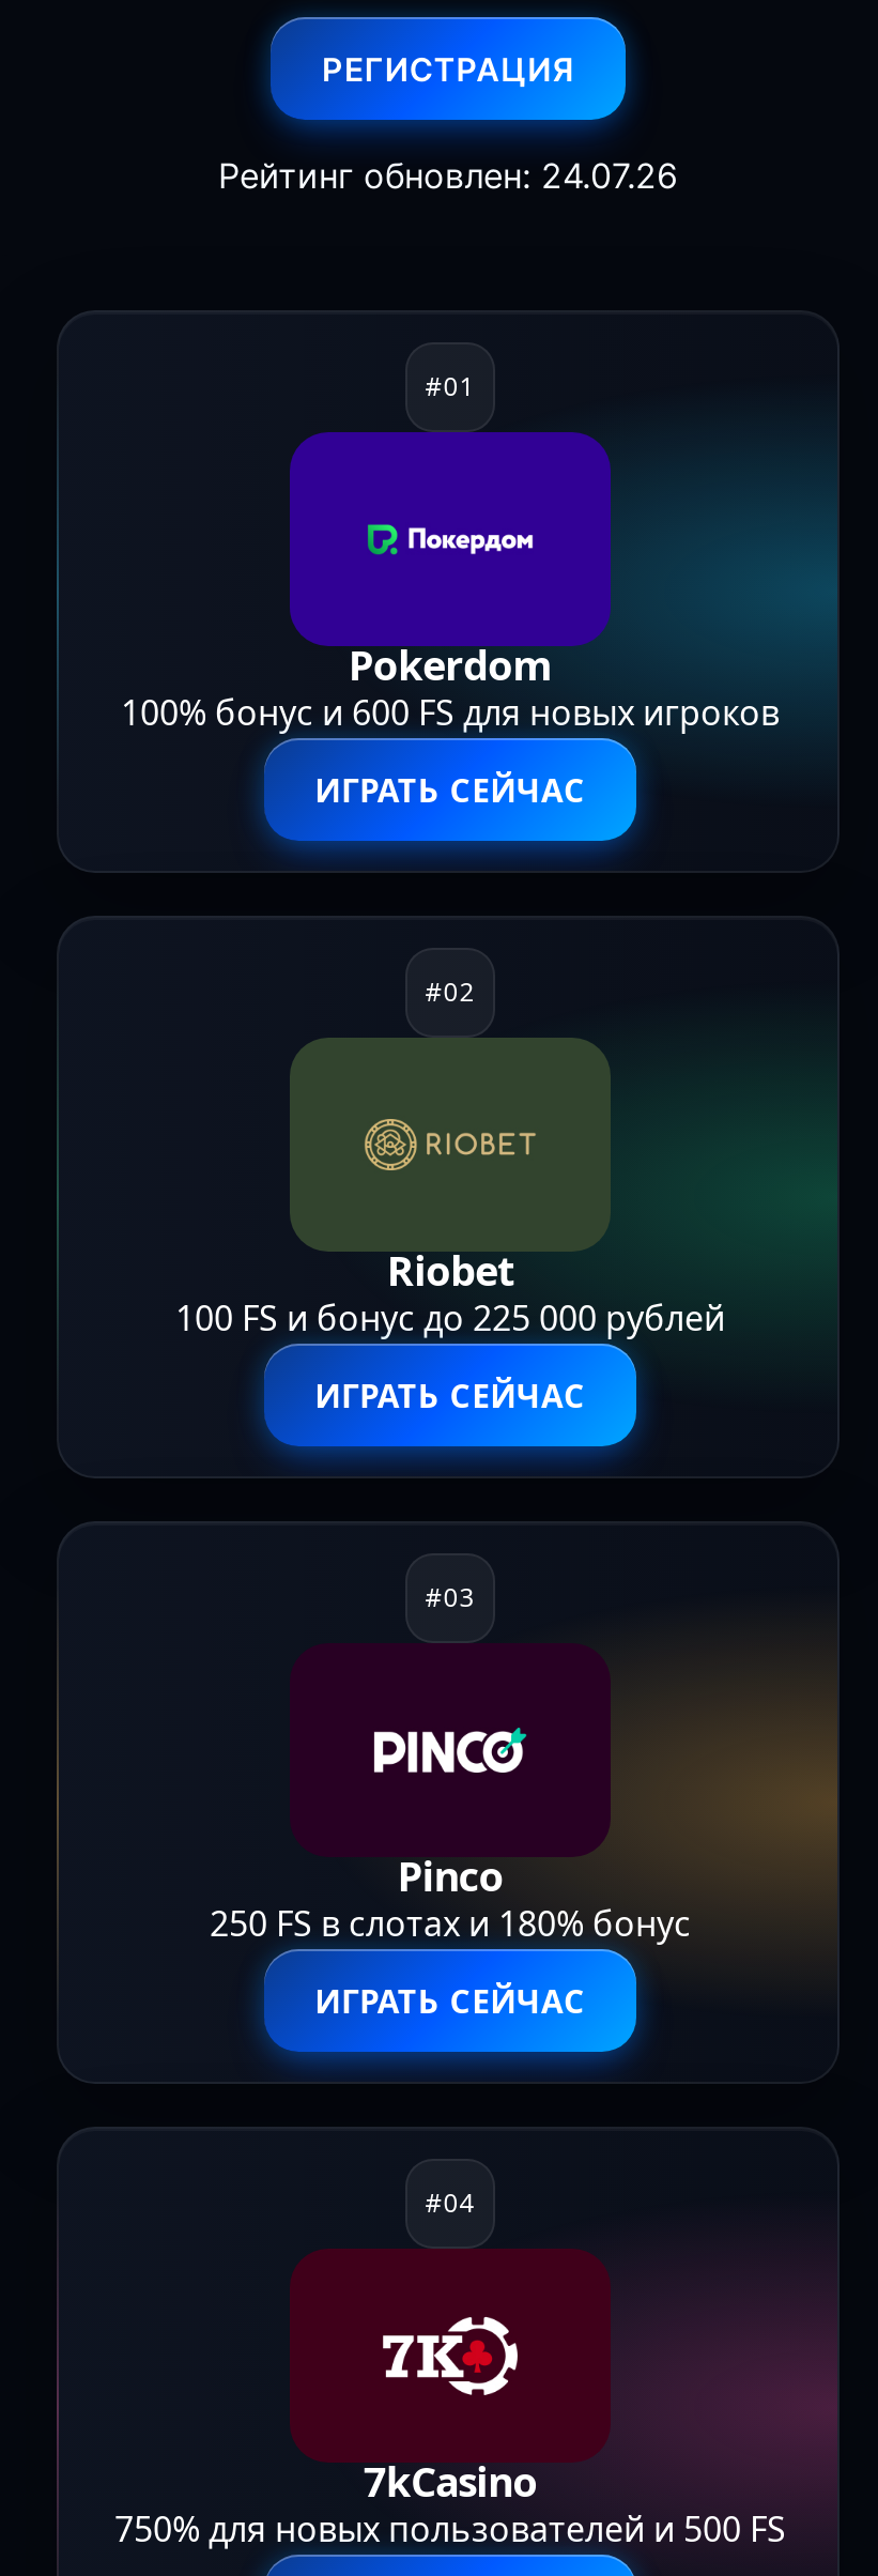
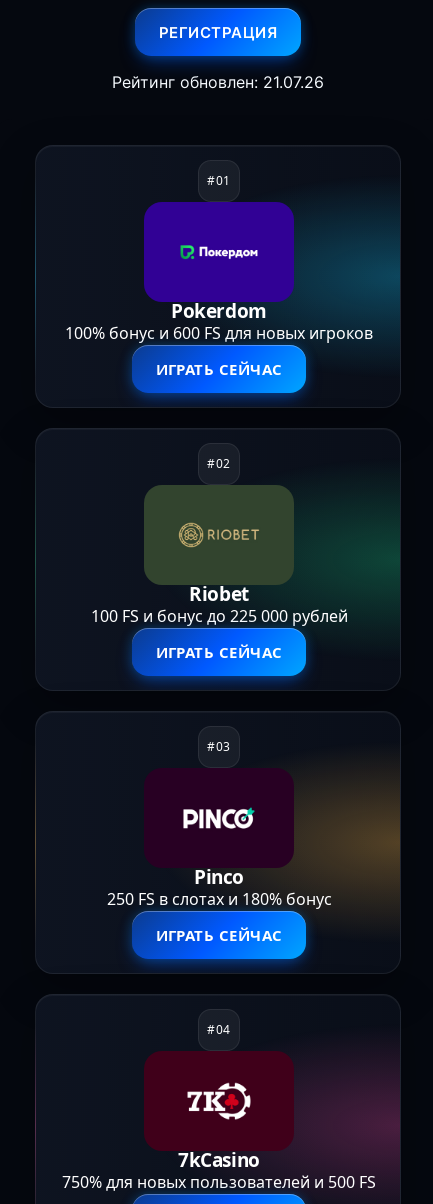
- Рейтинг обновлен: 24.07.26
+ Рейтинг обновлен: 21.07.26
